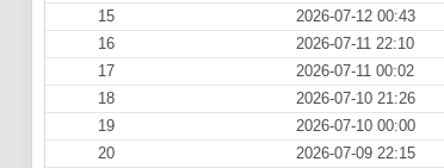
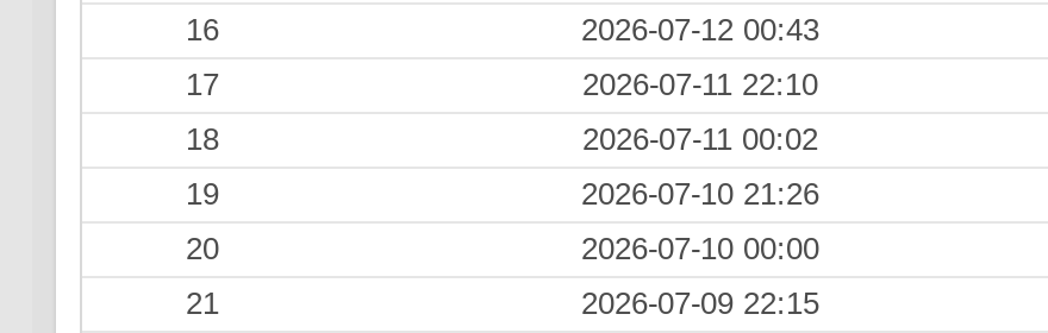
- 15
+ 16

- 16
+ 17

- 17
+ 18

- 18
+ 19

- 19
+ 20

- 20
+ 21
